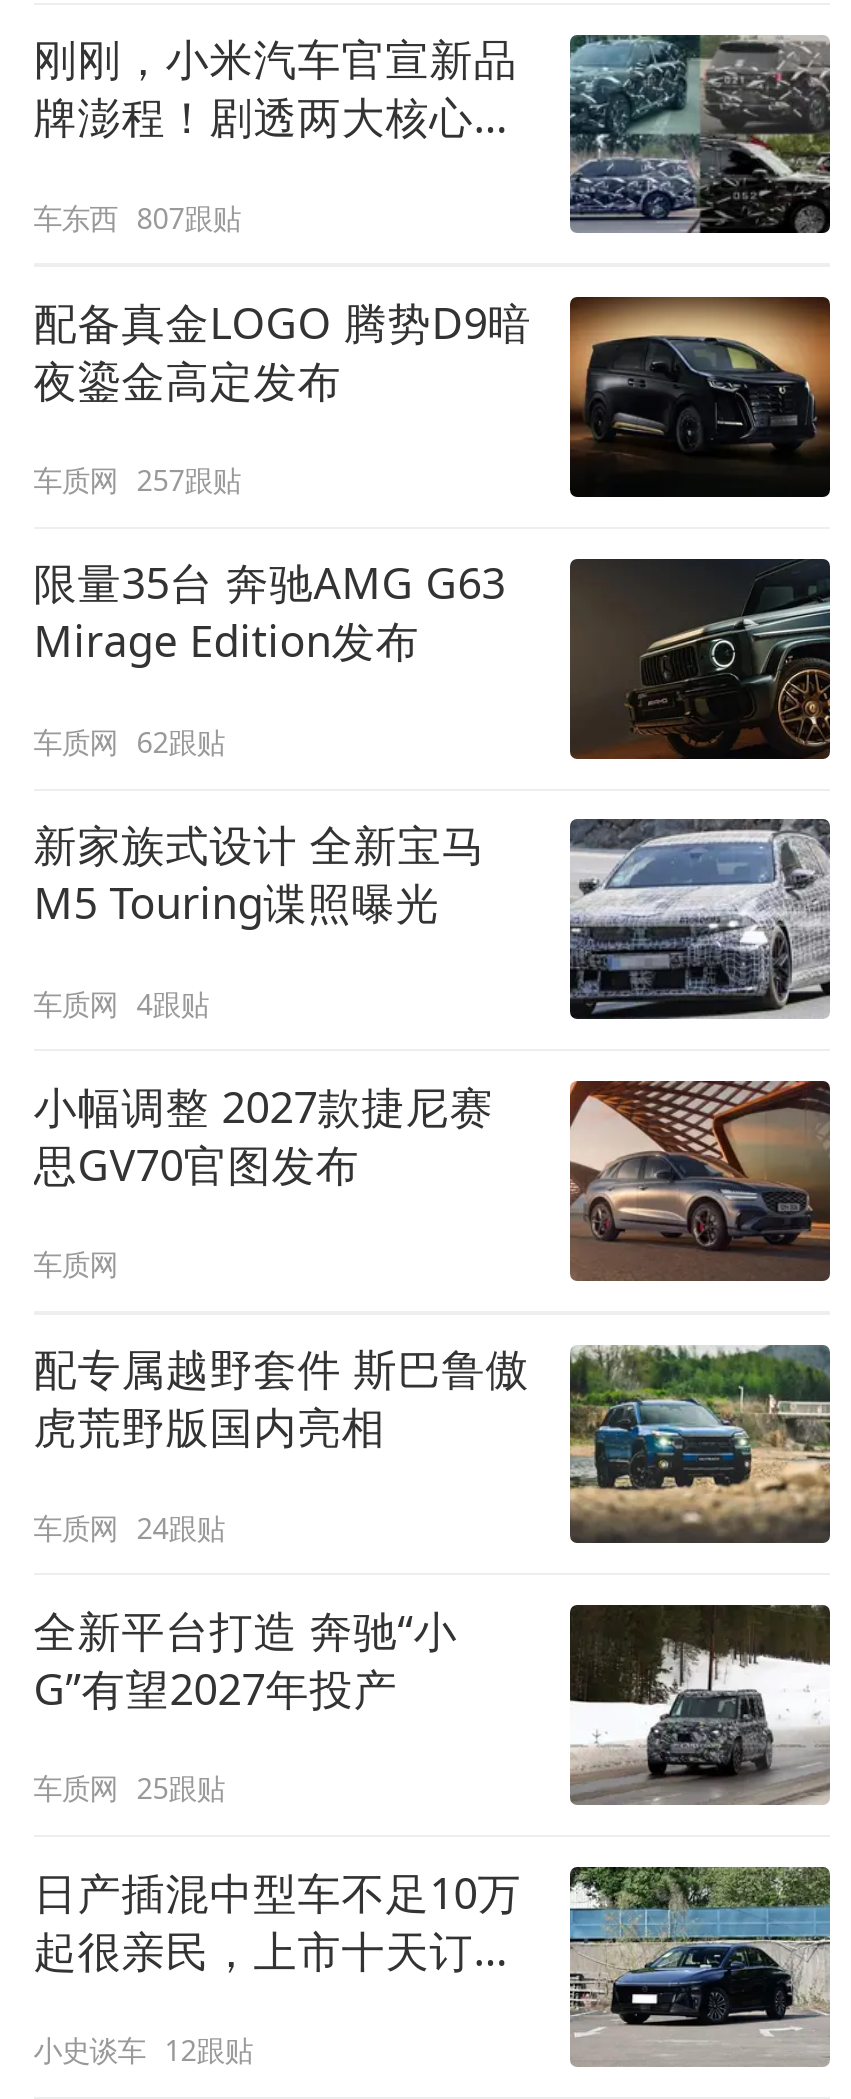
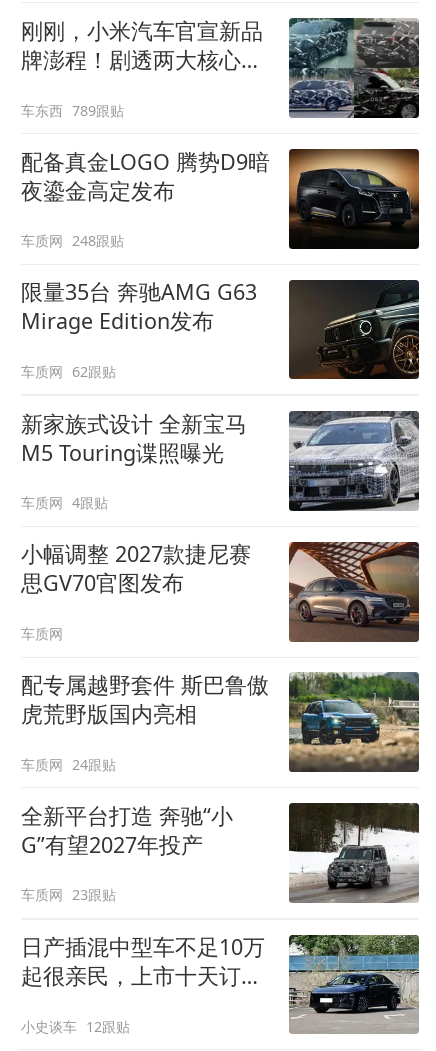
- 车东西 807跟贴
+ 车东西 789跟贴

- 车质网 257跟贴
+ 车质网 248跟贴

- 车质网 25跟贴
+ 车质网 23跟贴
